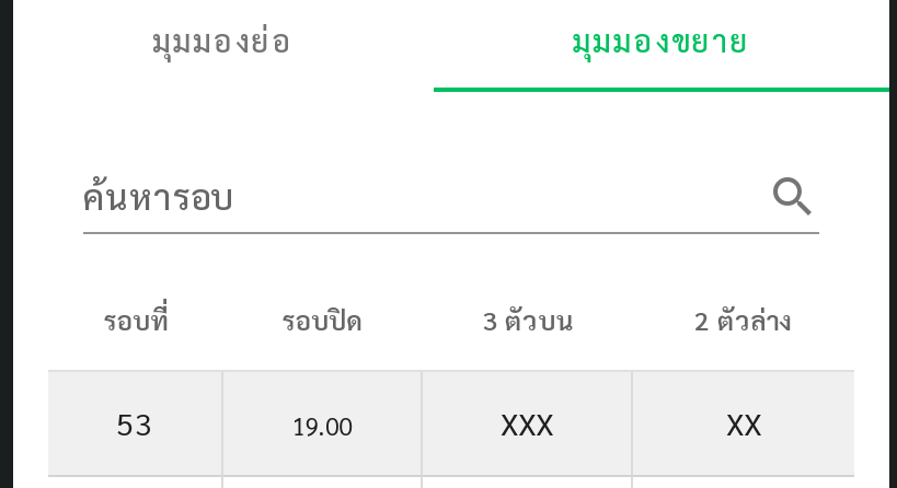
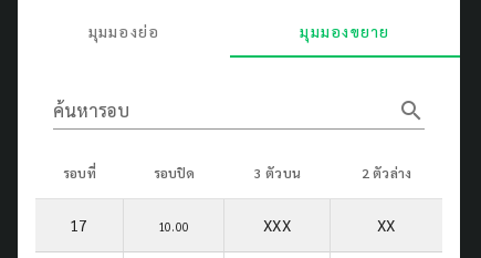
- 53
+ 17

- 19.00
+ 10.00
